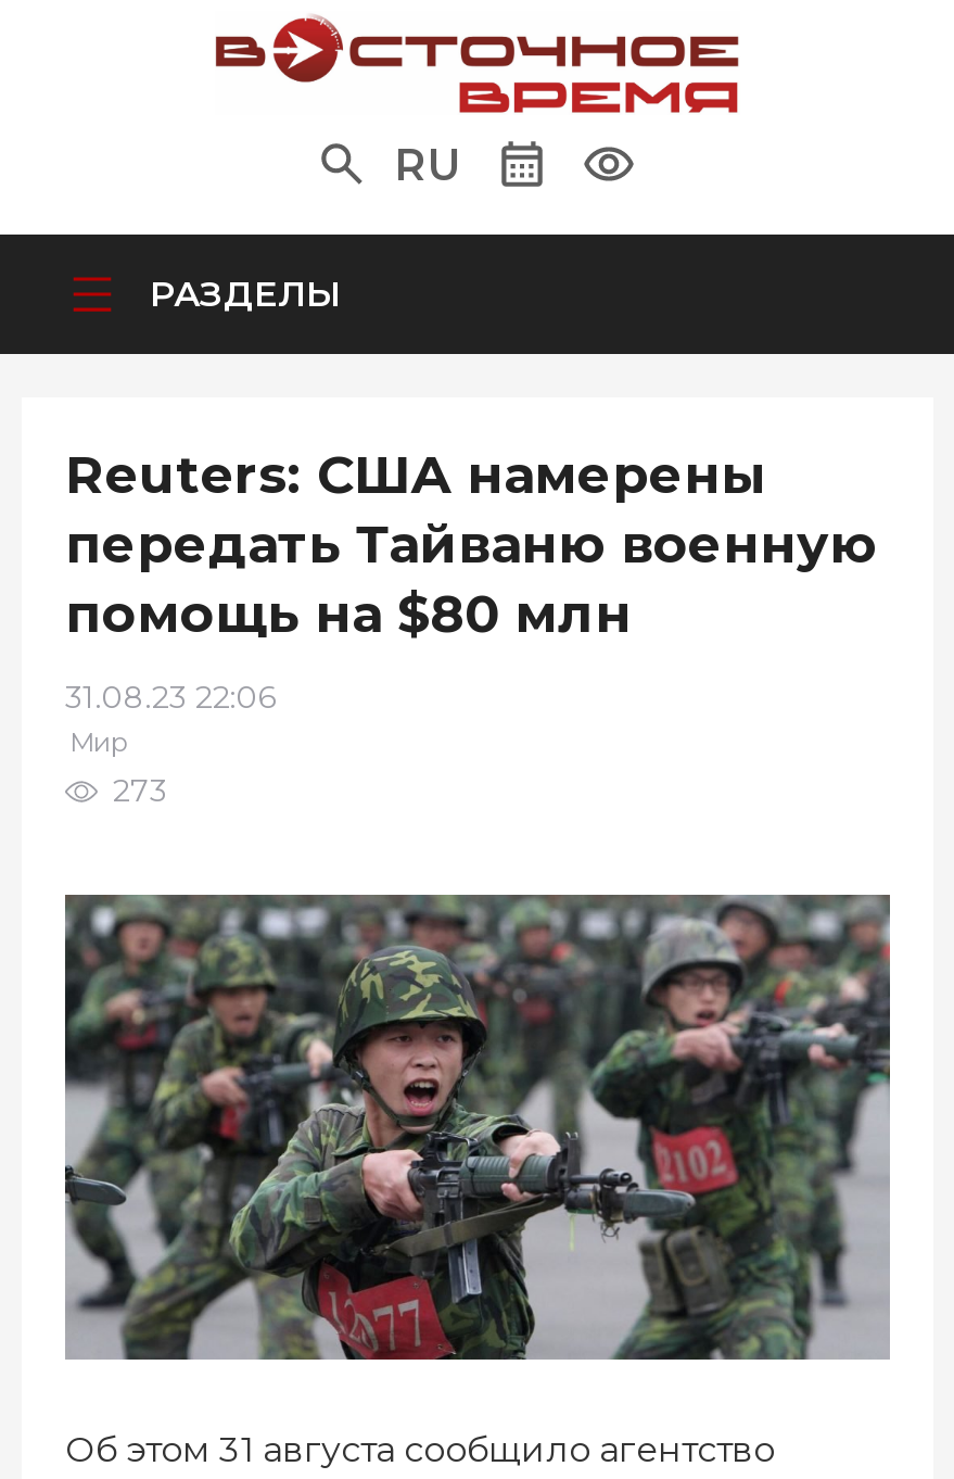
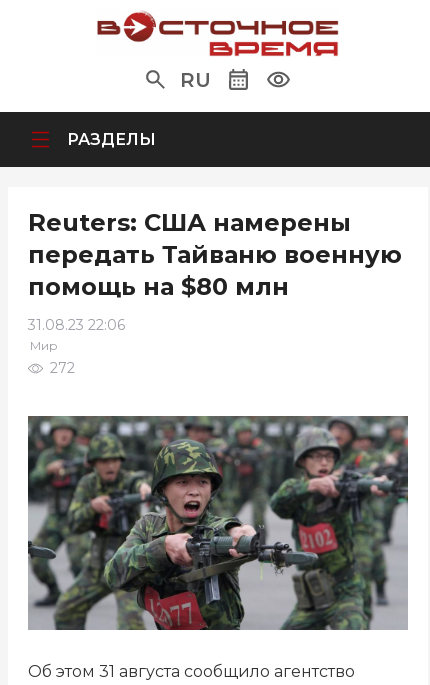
- 273
+ 272
